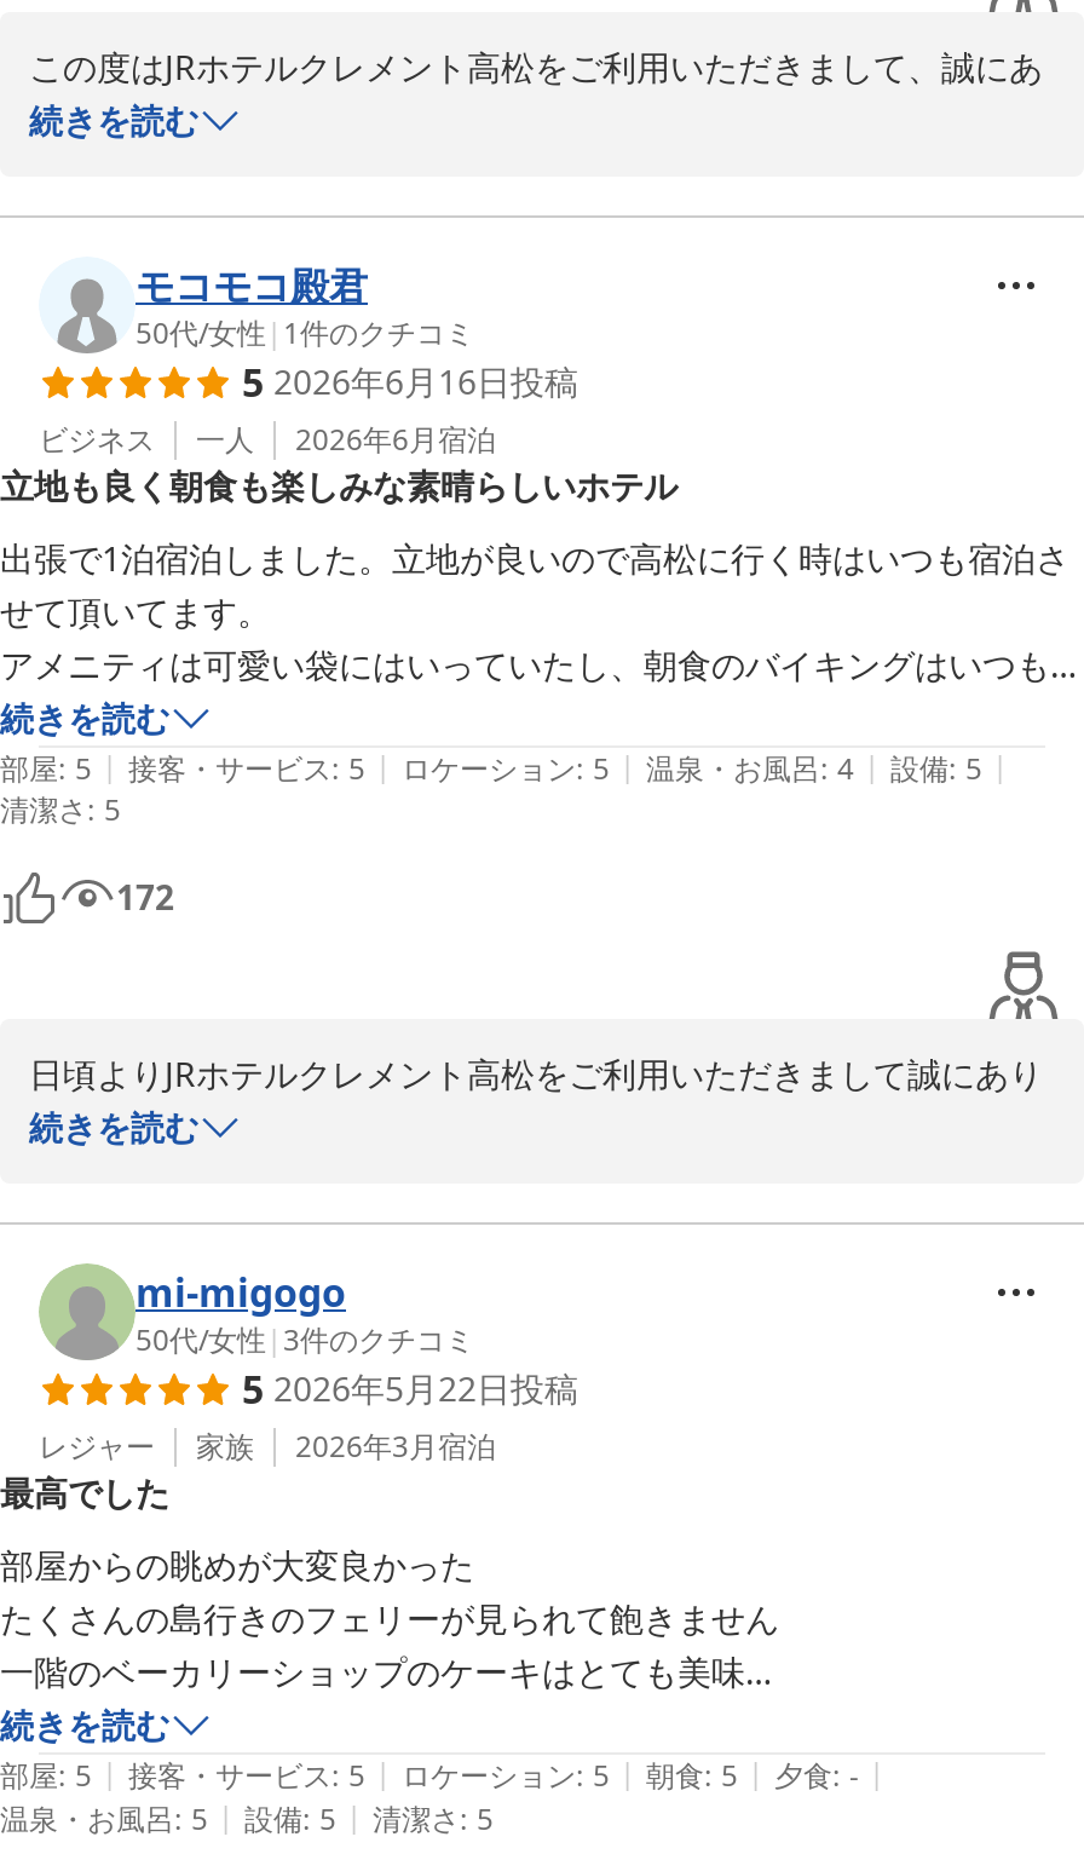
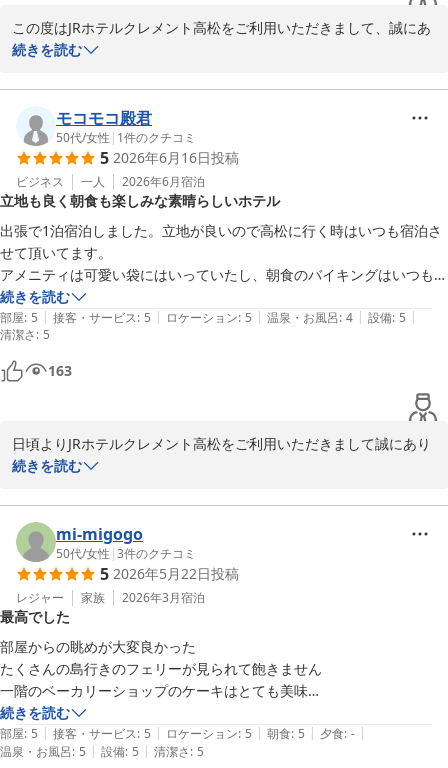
- 172
+ 163
